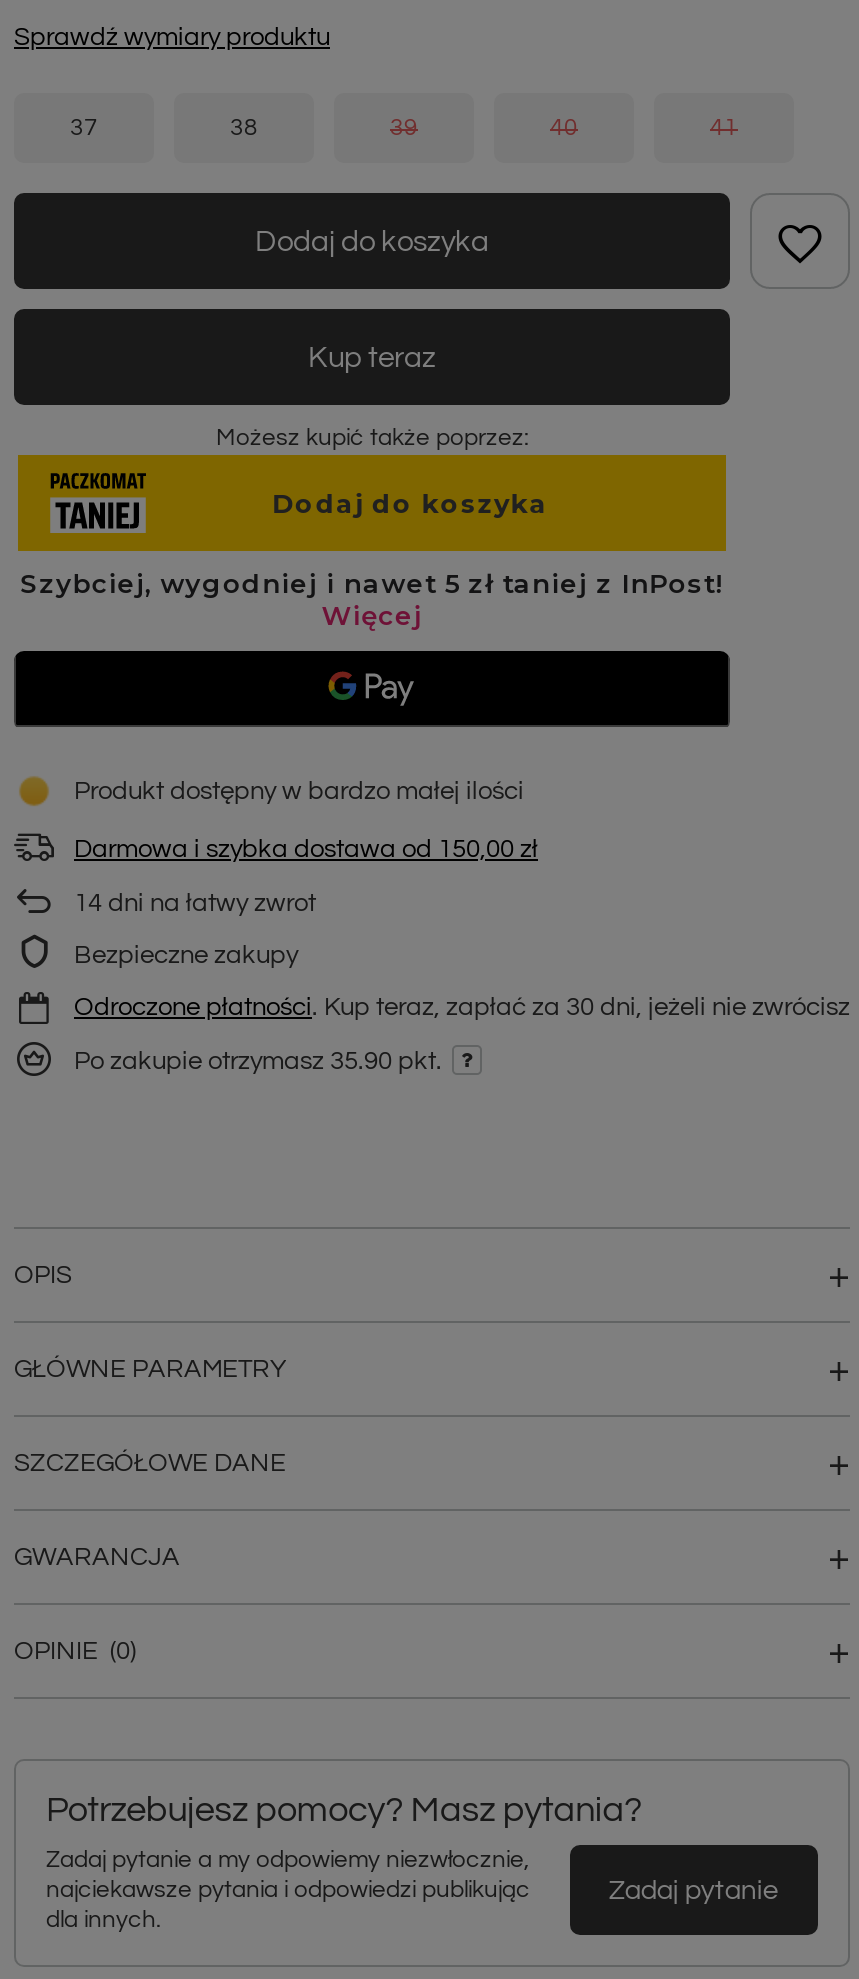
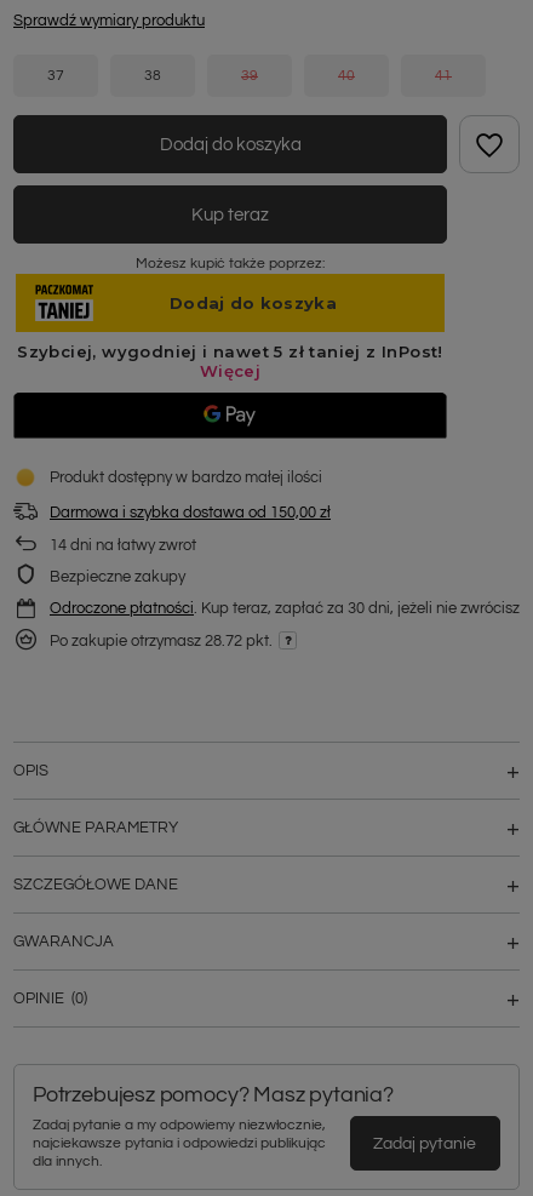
- Po zakupie otrzymasz 35.90 pkt.
+ Po zakupie otrzymasz 28.72 pkt.
